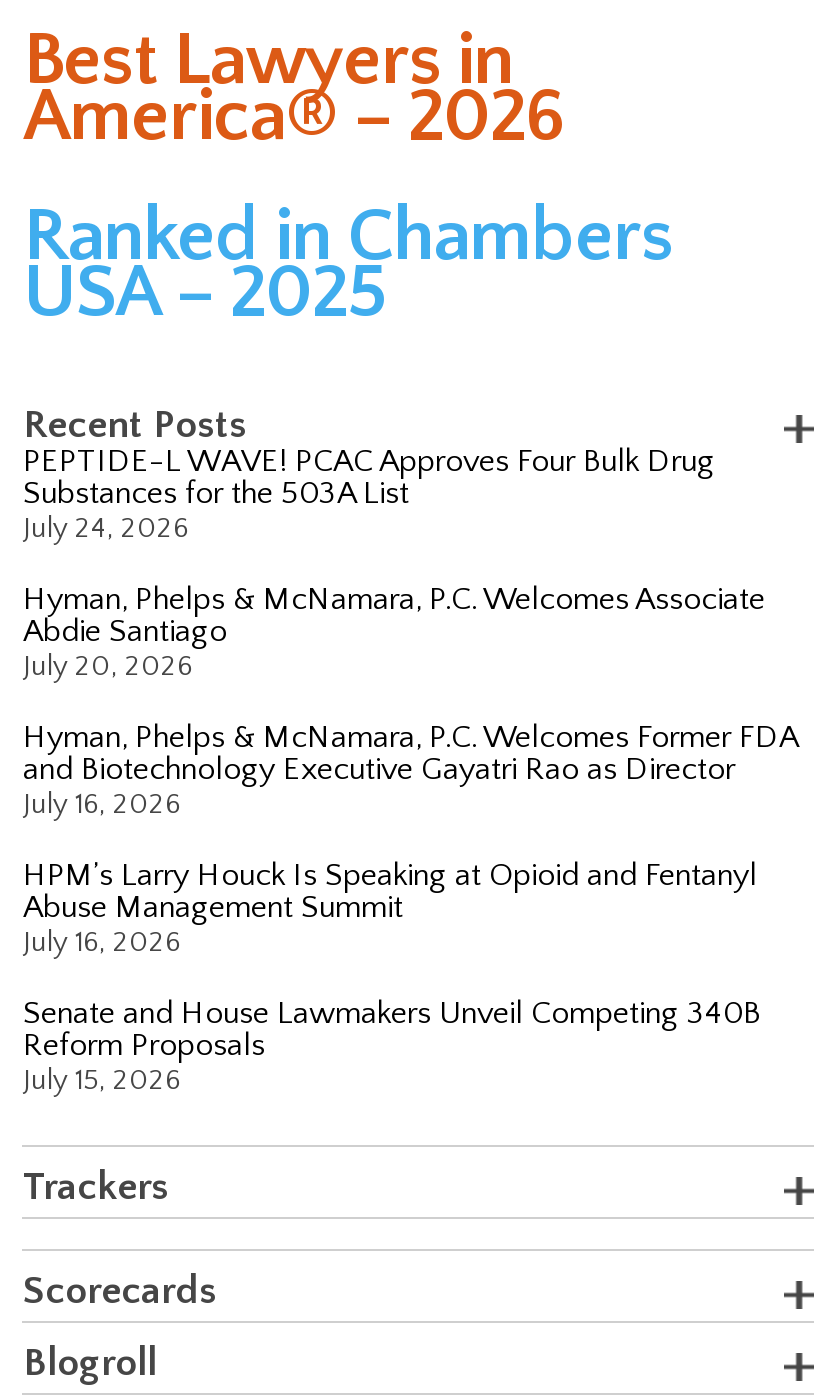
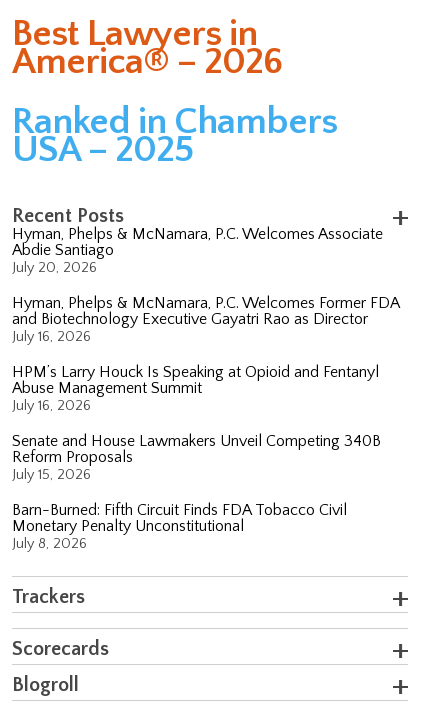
- PEPTIDE-L WAVE! PCAC Approves Four Bulk Drug
- Substances for the 503A List
- July 24, 2026

moved up: Hyman, Phelps & McNamara, P.C. Welcomes Associate | Abdie Santiago | July 20, 2026 | ... | Reform Proposals | July 15, 2026

+ Barn-Burned: Fifth Circuit Finds FDA Tobacco Civil
+ Monetary Penalty Unconstitutional
+ July 8, 2026
